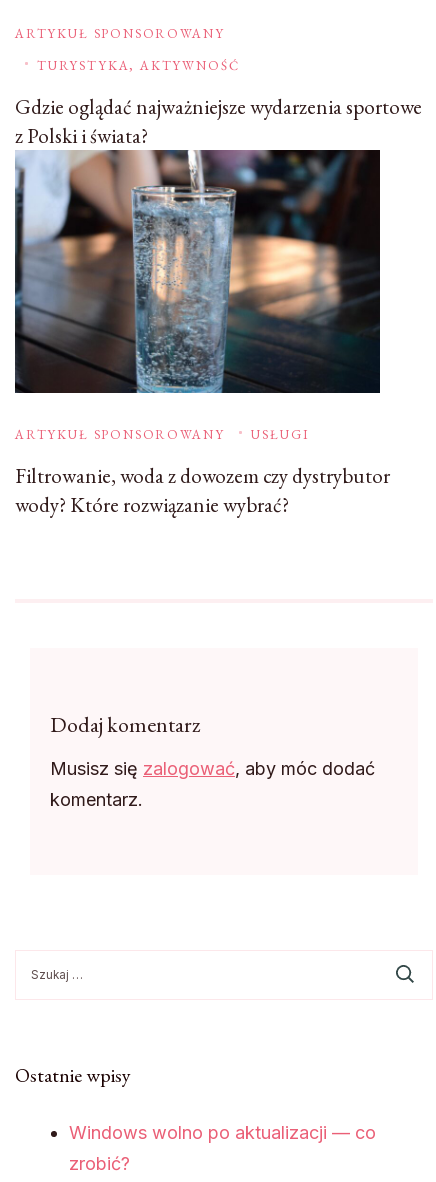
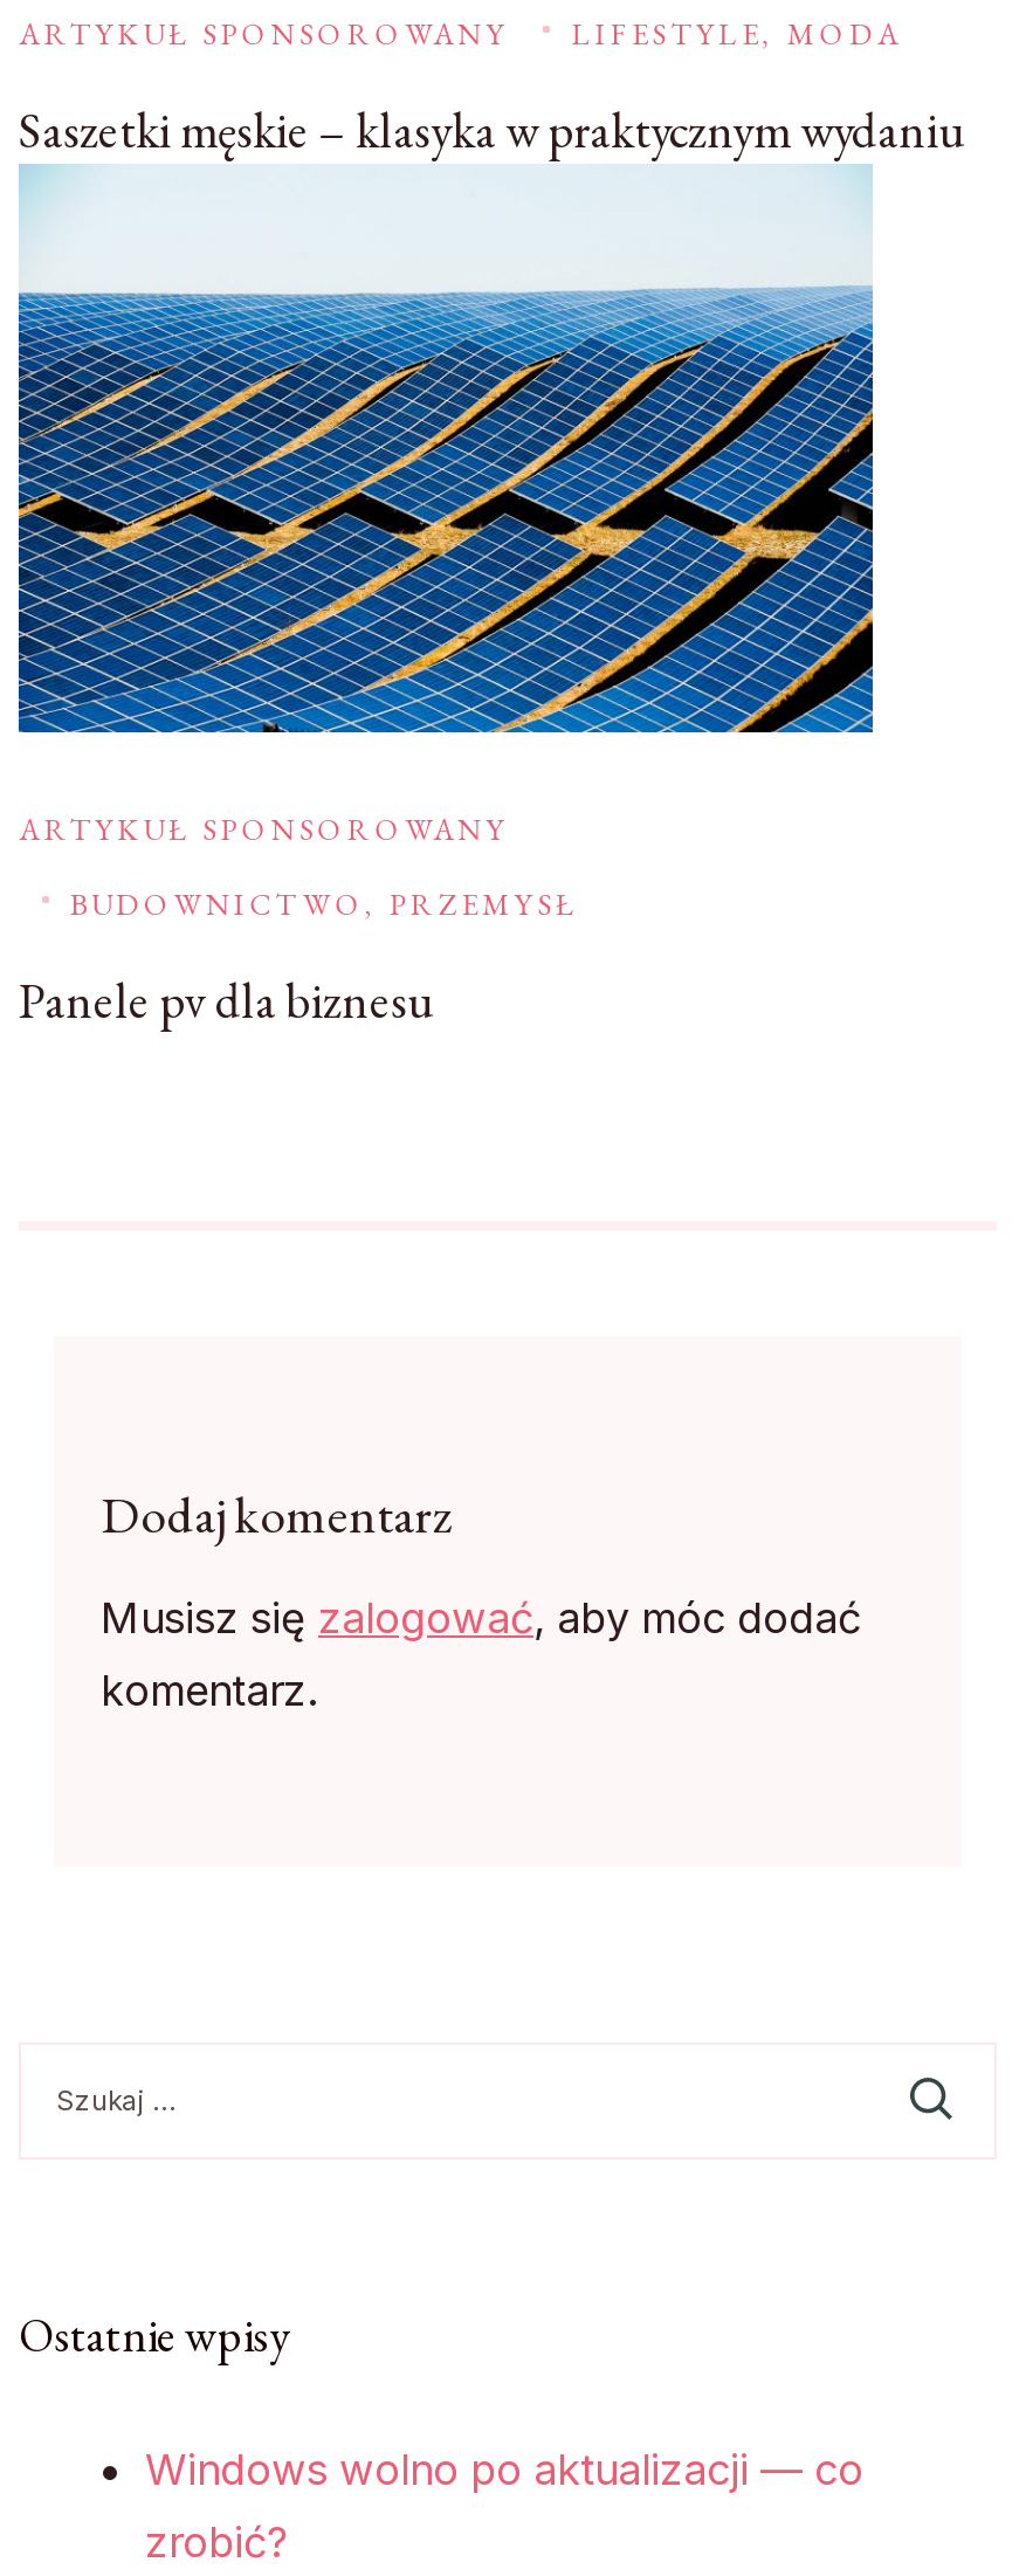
- TURYSTYKA, AKTYWNOŚĆ
+ LIFESTYLE, MODA

- Gdzie oglądać najważniejsze wydarzenia sportowe
- z Polski i świata?
+ Saszetki męskie – klasyka w praktycznym wydaniu

- [image]
+ [image]

- USŁUGI
+ BUDOWNICTWO, PRZEMYSŁ

- Filtrowanie, woda z dowozem czy dystrybutor
- wody? Które rozwiązanie wybrać?
+ Panele pv dla biznesu
